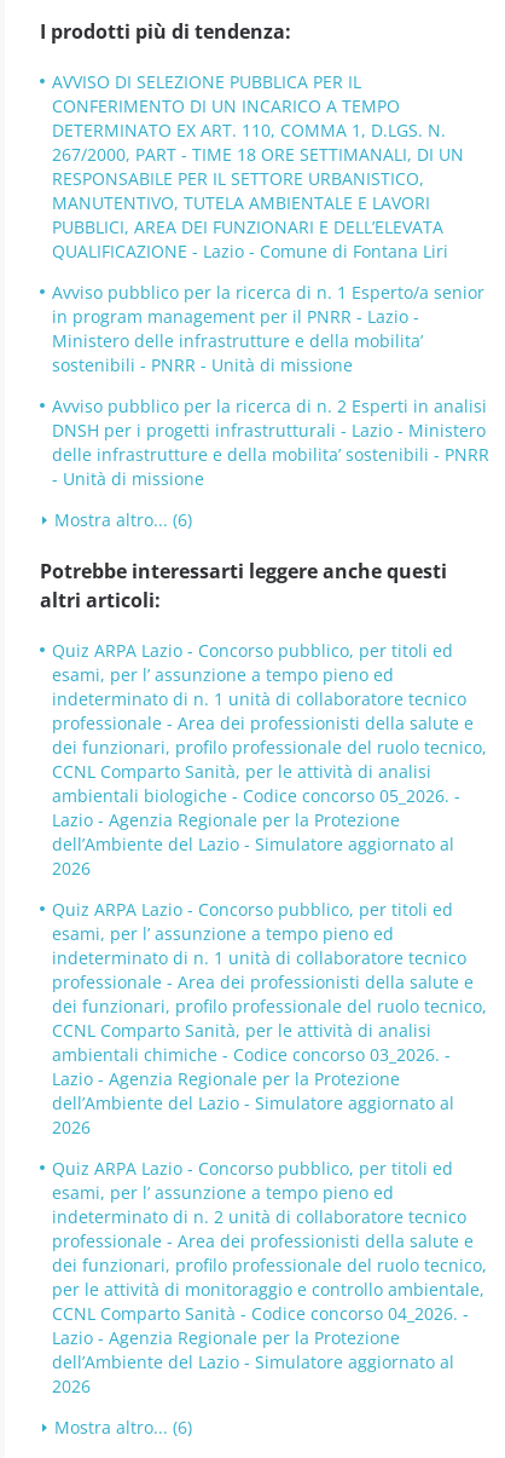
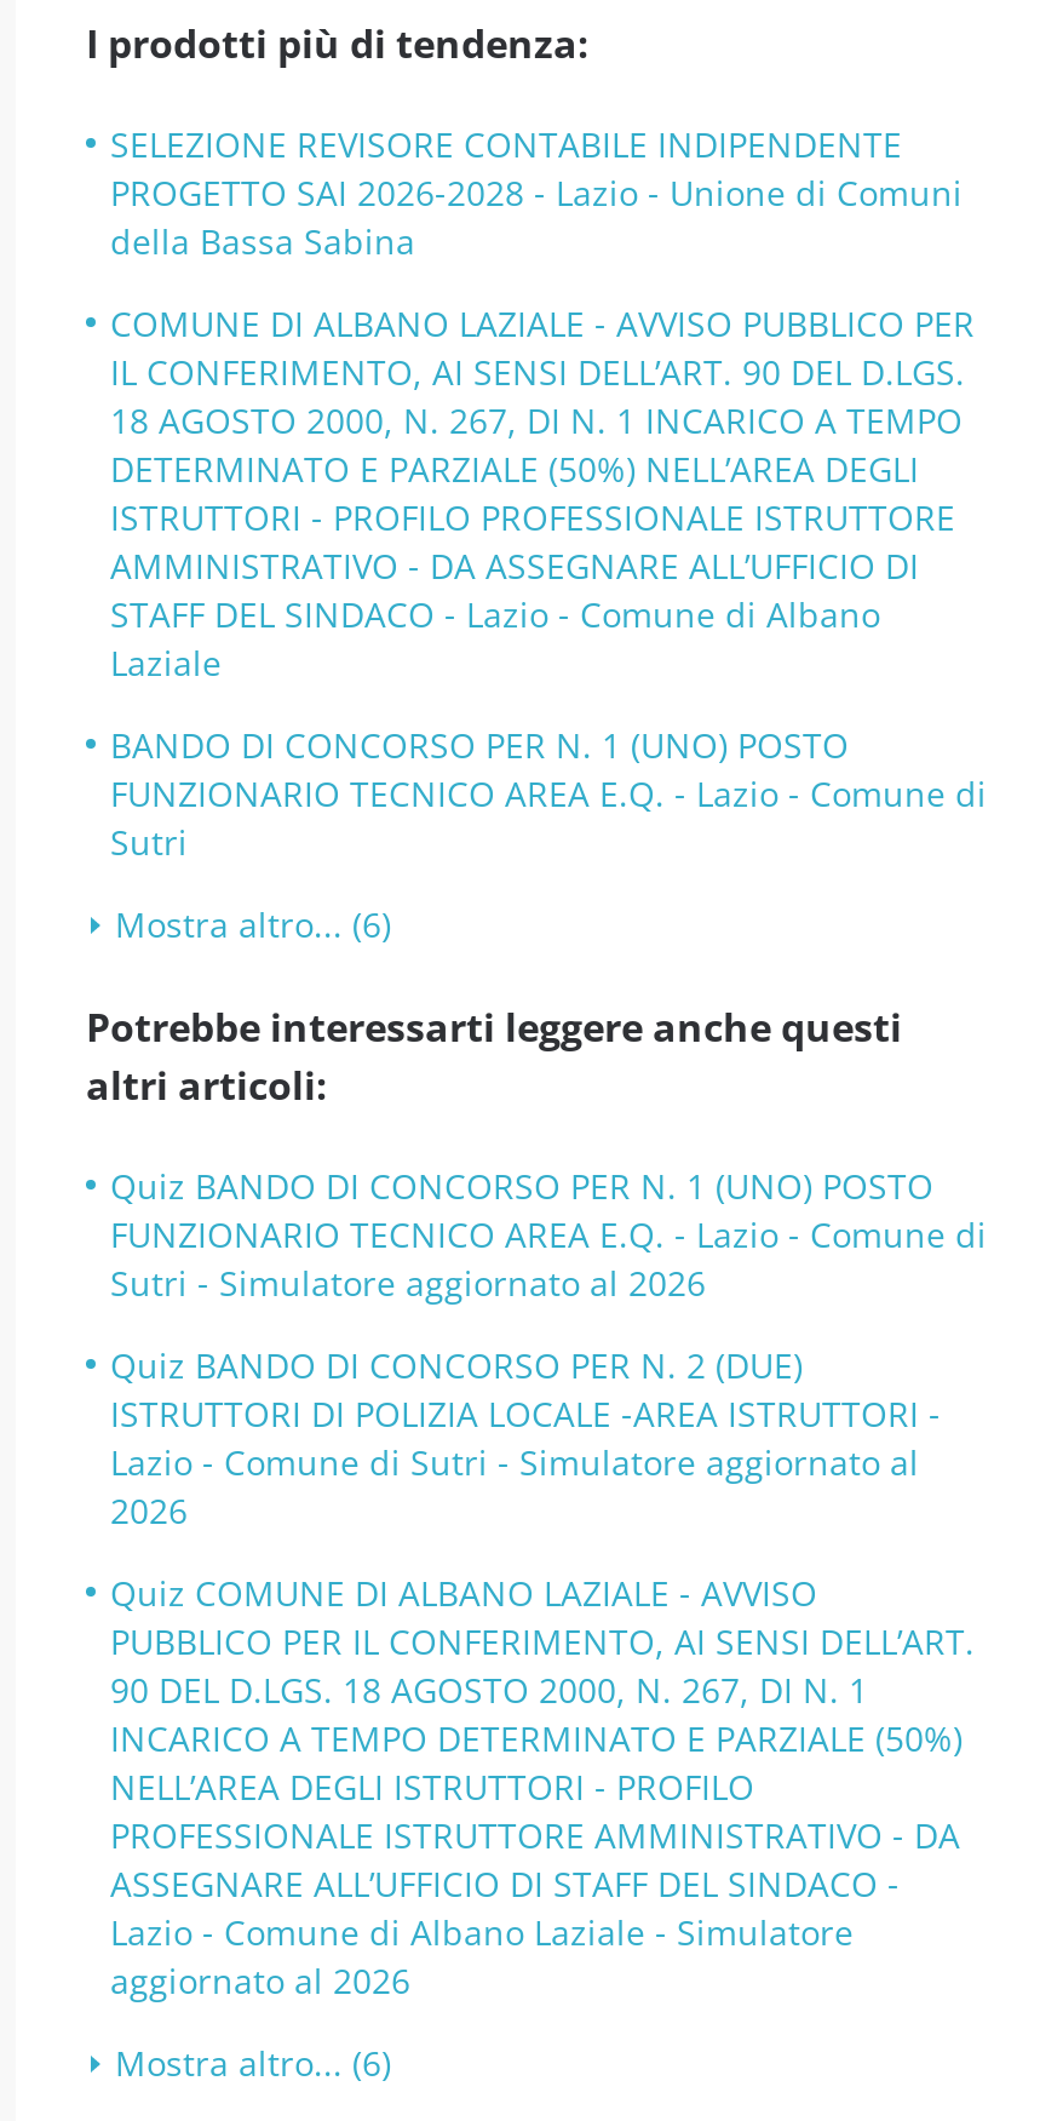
- AVVISO DI SELEZIONE PUBBLICA PER IL
- CONFERIMENTO DI UN INCARICO A TEMPO
- DETERMINATO EX ART. 110, COMMA 1, D.LGS. N.
- 267/2000, PART - TIME 18 ORE SETTIMANALI, DI UN
- RESPONSABILE PER IL SETTORE URBANISTICO,
- MANUTENTIVO, TUTELA AMBIENTALE E LAVORI
- PUBBLICI, AREA DEI FUNZIONARI E DELL’ELEVATA
- QUALIFICAZIONE - Lazio - Comune di Fontana Liri
+ SELEZIONE REVISORE CONTABILE INDIPENDENTE
+ PROGETTO SAI 2026-2028 - Lazio - Unione di Comuni
+ della Bassa Sabina

- Avviso pubblico per la ricerca di n. 1 Esperto/a senior
- in program management per il PNRR - Lazio -
- Ministero delle infrastrutture e della mobilita’
- sostenibili - PNRR - Unità di missione
+ COMUNE DI ALBANO LAZIALE - AVVISO PUBBLICO PER
+ IL CONFERIMENTO, AI SENSI DELL’ART. 90 DEL D.LGS.
+ 18 AGOSTO 2000, N. 267, DI N. 1 INCARICO A TEMPO
+ DETERMINATO E PARZIALE (50%) NELL’AREA DEGLI
+ ISTRUTTORI - PROFILO PROFESSIONALE ISTRUTTORE
+ AMMINISTRATIVO - DA ASSEGNARE ALL’UFFICIO DI
+ STAFF DEL SINDACO - Lazio - Comune di Albano
+ Laziale

- Avviso pubblico per la ricerca di n. 2 Esperti in analisi
- DNSH per i progetti infrastrutturali - Lazio - Ministero
- delle infrastrutture e della mobilita’ sostenibili - PNRR
- - Unità di missione
+ BANDO DI CONCORSO PER N. 1 (UNO) POSTO
+ FUNZIONARIO TECNICO AREA E.Q. - Lazio - Comune di
+ Sutri

- Quiz ARPA Lazio - Concorso pubblico, per titoli ed
- esami, per l’ assunzione a tempo pieno ed
- indeterminato di n. 1 unità di collaboratore tecnico
- professionale - Area dei professionisti della salute e
- dei funzionari, profilo professionale del ruolo tecnico,
- CCNL Comparto Sanità, per le attività di analisi
- ambientali biologiche - Codice concorso 05_2026. -
- Lazio - Agenzia Regionale per la Protezione
- dell’Ambiente del Lazio - Simulatore aggiornato al
+ Quiz BANDO DI CONCORSO PER N. 1 (UNO) POSTO
+ FUNZIONARIO TECNICO AREA E.Q. - Lazio - Comune di
+ Sutri - Simulatore aggiornato al 2026
+ Quiz BANDO DI CONCORSO PER N. 2 (DUE)
+ ISTRUTTORI DI POLIZIA LOCALE -AREA ISTRUTTORI -
+ Lazio - Comune di Sutri - Simulatore aggiornato al

- Quiz ARPA Lazio - Concorso pubblico, per titoli ed
- esami, per l’ assunzione a tempo pieno ed
- indeterminato di n. 1 unità di collaboratore tecnico
- professionale - Area dei professionisti della salute e
- dei funzionari, profilo professionale del ruolo tecnico,
- CCNL Comparto Sanità, per le attività di analisi
- ambientali chimiche - Codice concorso 03_2026. -
- Lazio - Agenzia Regionale per la Protezione
- dell’Ambiente del Lazio - Simulatore aggiornato al
- 2026
- Quiz ARPA Lazio - Concorso pubblico, per titoli ed
- esami, per l’ assunzione a tempo pieno ed
- indeterminato di n. 2 unità di collaboratore tecnico
- professionale - Area dei professionisti della salute e
- dei funzionari, profilo professionale del ruolo tecnico,
- per le attività di monitoraggio e controllo ambientale,
- CCNL Comparto Sanità - Codice concorso 04_2026. -
- Lazio - Agenzia Regionale per la Protezione
- dell’Ambiente del Lazio - Simulatore aggiornato al
- 2026
+ Quiz COMUNE DI ALBANO LAZIALE - AVVISO
+ PUBBLICO PER IL CONFERIMENTO, AI SENSI DELL’ART.
+ 90 DEL D.LGS. 18 AGOSTO 2000, N. 267, DI N. 1
+ INCARICO A TEMPO DETERMINATO E PARZIALE (50%)
+ NELL’AREA DEGLI ISTRUTTORI - PROFILO
+ PROFESSIONALE ISTRUTTORE AMMINISTRATIVO - DA
+ ASSEGNARE ALL’UFFICIO DI STAFF DEL SINDACO -
+ Lazio - Comune di Albano Laziale - Simulatore
+ aggiornato al 2026
